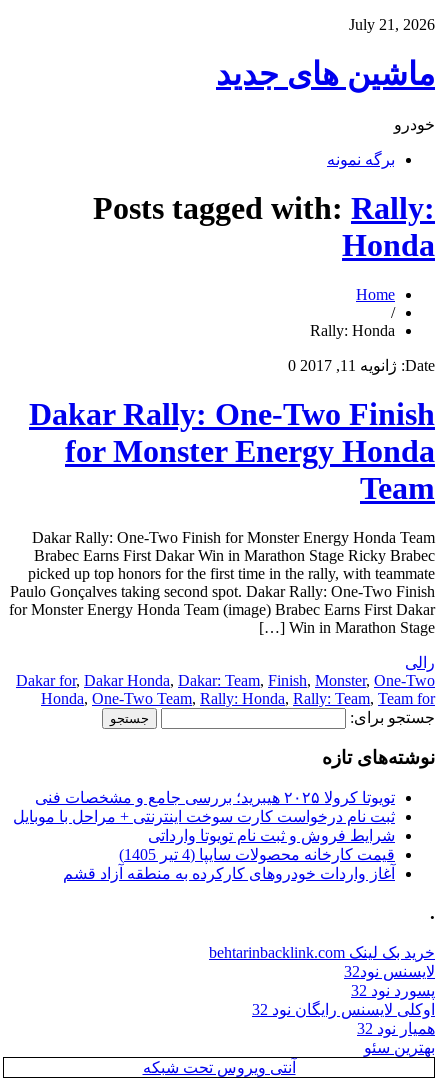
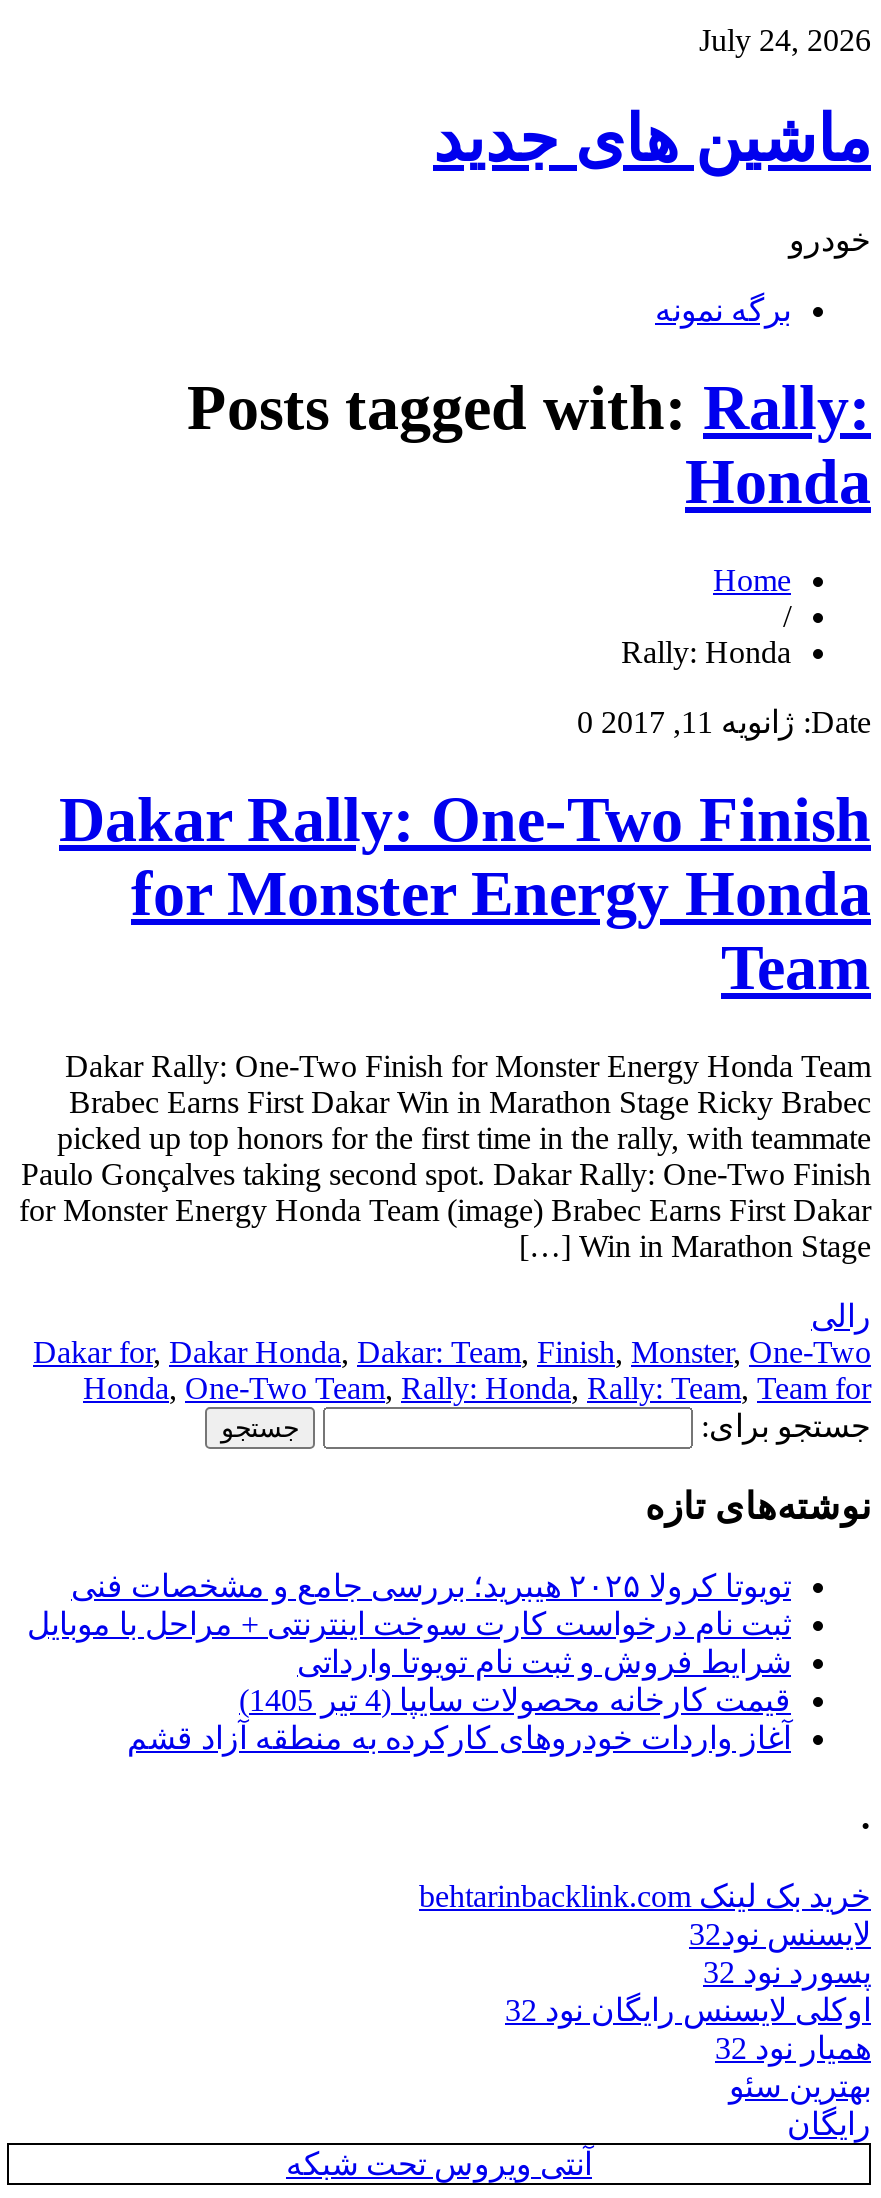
- July 21, 2026
+ July 24, 2026

+ رایگان
